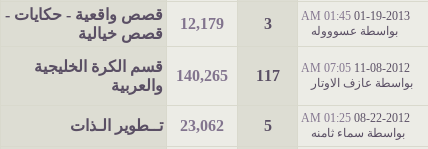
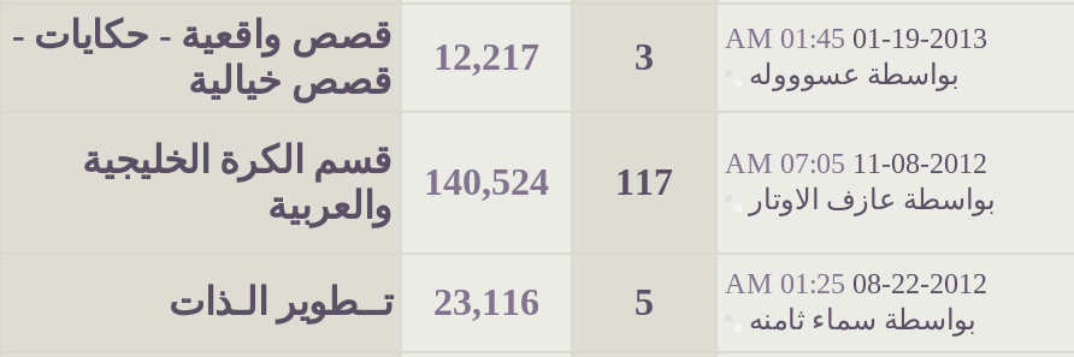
- 12,179
+ 12,217

- 140,265 117
+ 140,524 117

- 23,062 تــطوير الـذات
+ 23,116 تــطوير الـذات
